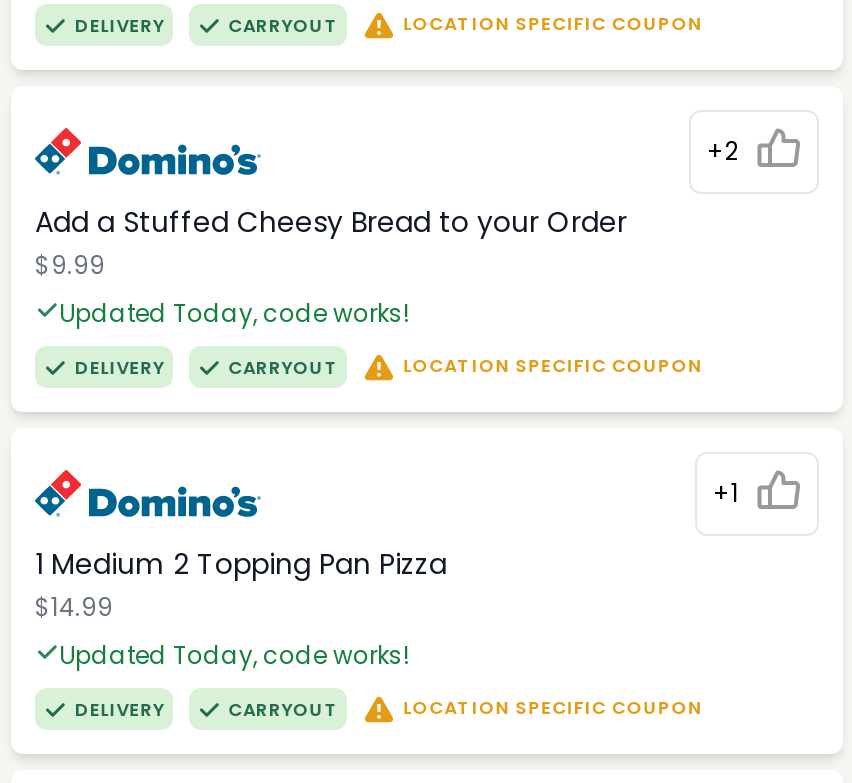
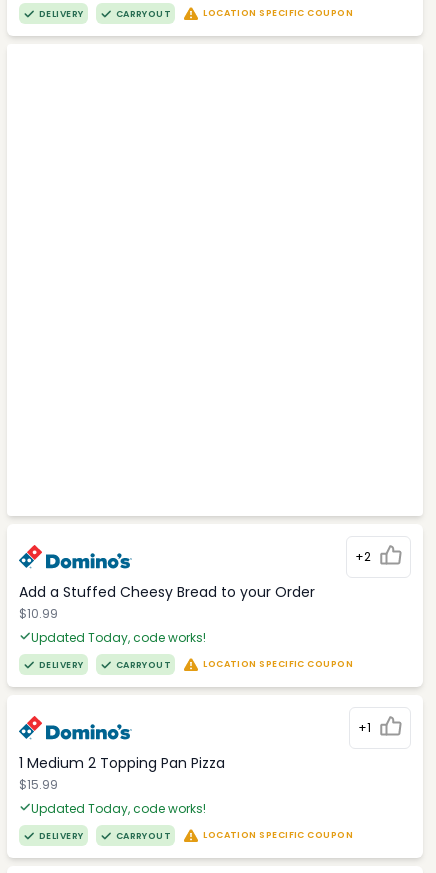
- $9.99
+ $10.99

- $14.99
+ $15.99
